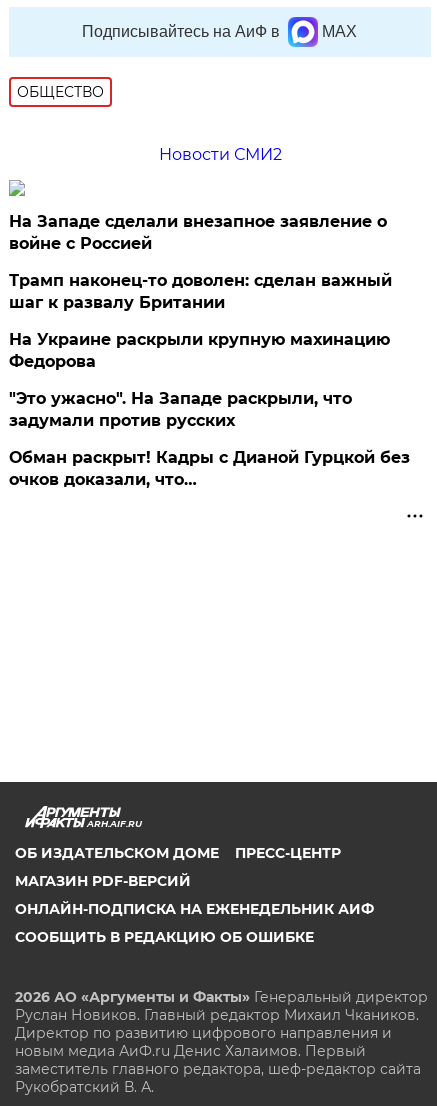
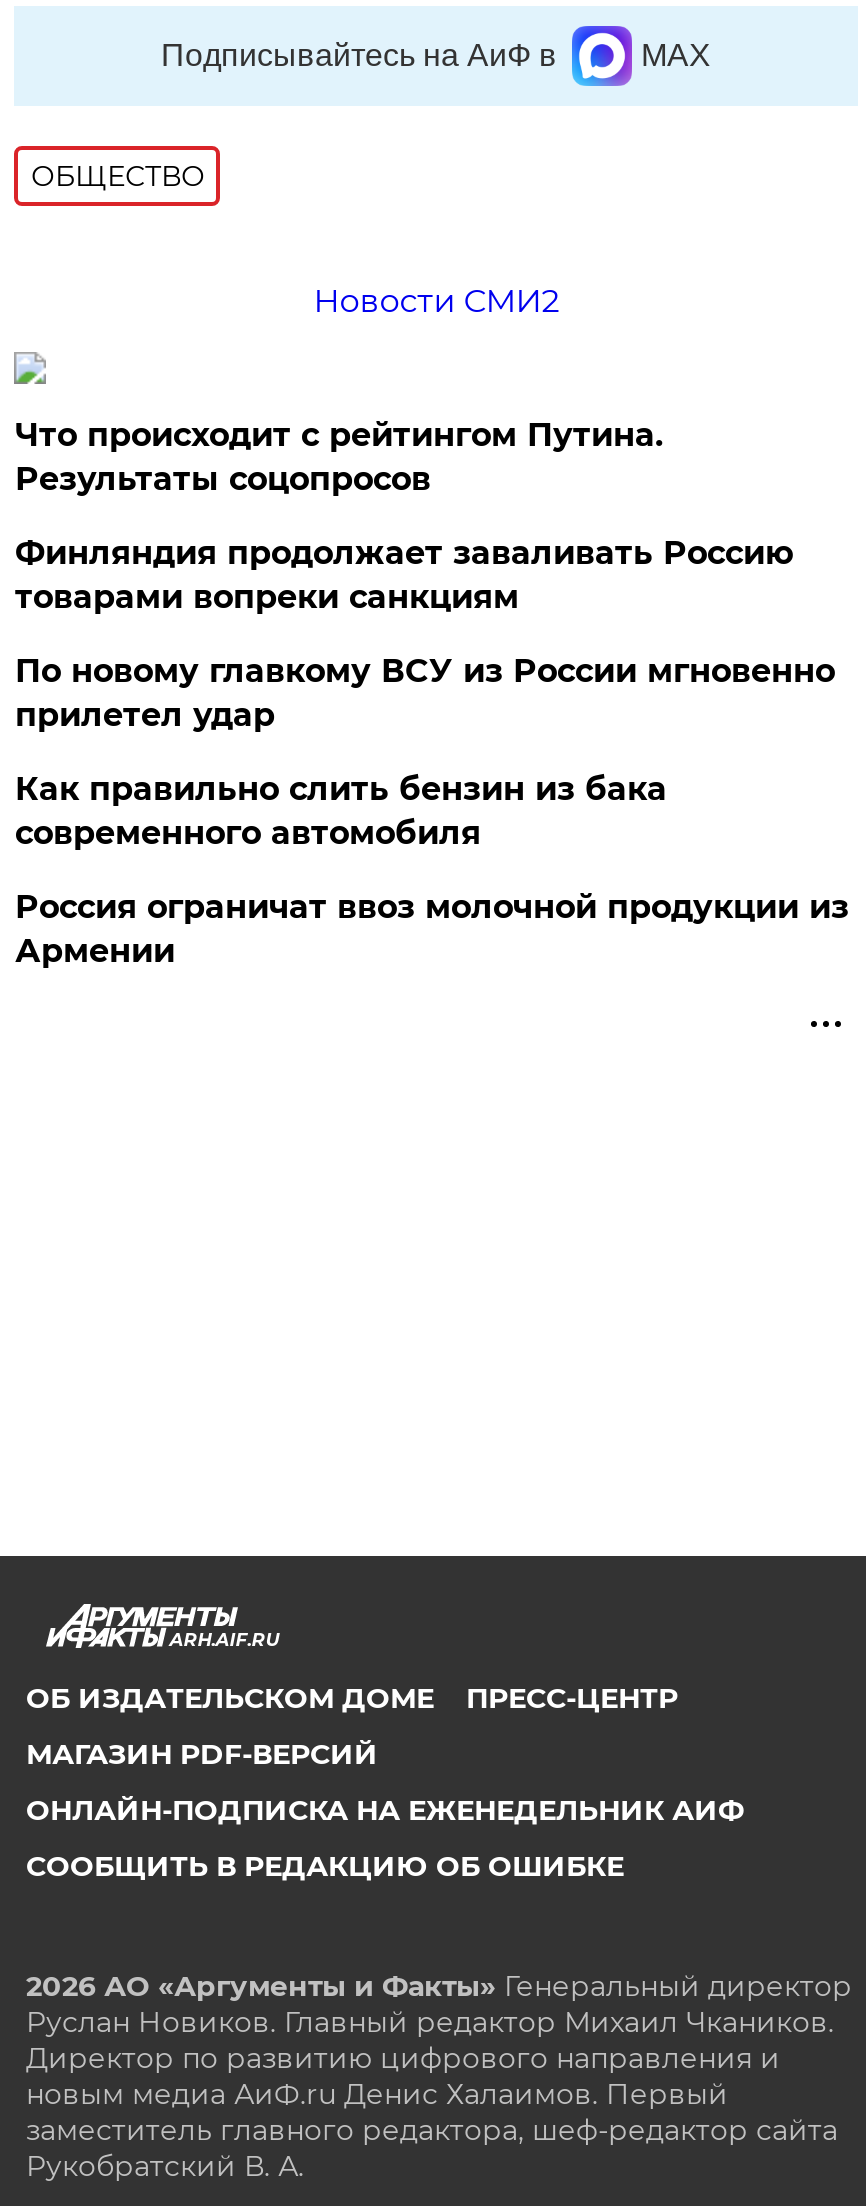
- На Западе сделали внезапное заявление о
- войне с Россией
+ Что происходит с рейтингом Путина.
+ Результаты соцопросов

- Трамп наконец-то доволен: сделан важный
- шаг к развалу Британии
+ Финляндия продолжает заваливать Россию
+ товарами вопреки санкциям

- На Украине раскрыли крупную махинацию
- Федорова
+ По новому главкому ВСУ из России мгновенно
+ прилетел удар

- "Это ужасно". На Западе раскрыли, что
- задумали против русских
+ Как правильно слить бензин из бака
+ современного автомобиля

- Обман раскрыт! Кадры с Дианой Гурцкой без
- очков доказали, что…
+ Россия ограничат ввоз молочной продукции из
+ Армении
